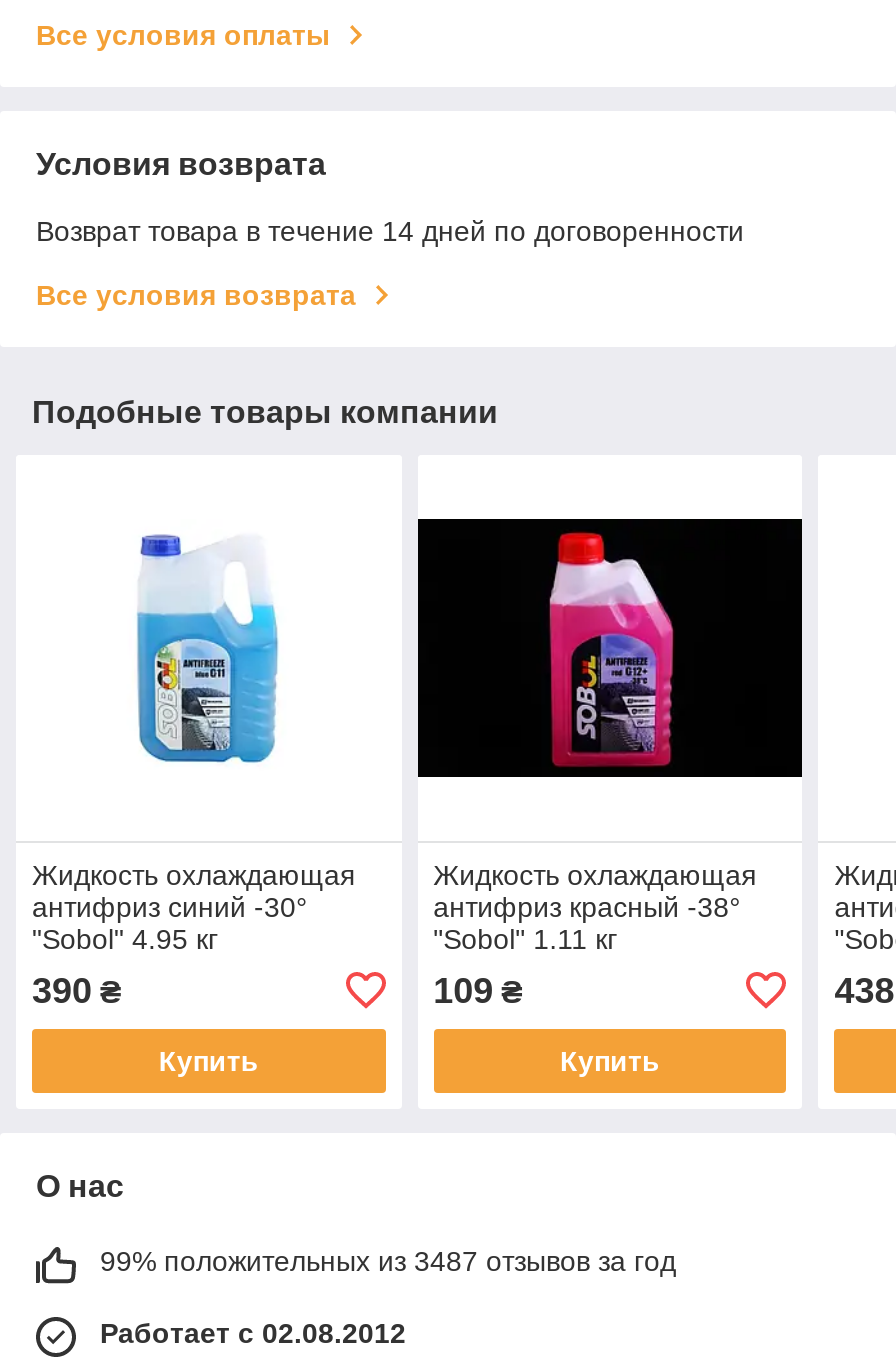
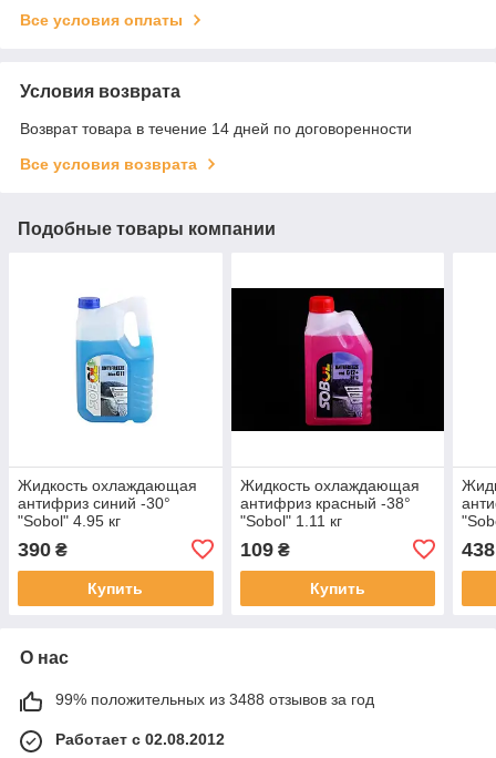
- 99% положительных из 3487 отзывов за год
+ 99% положительных из 3488 отзывов за год
